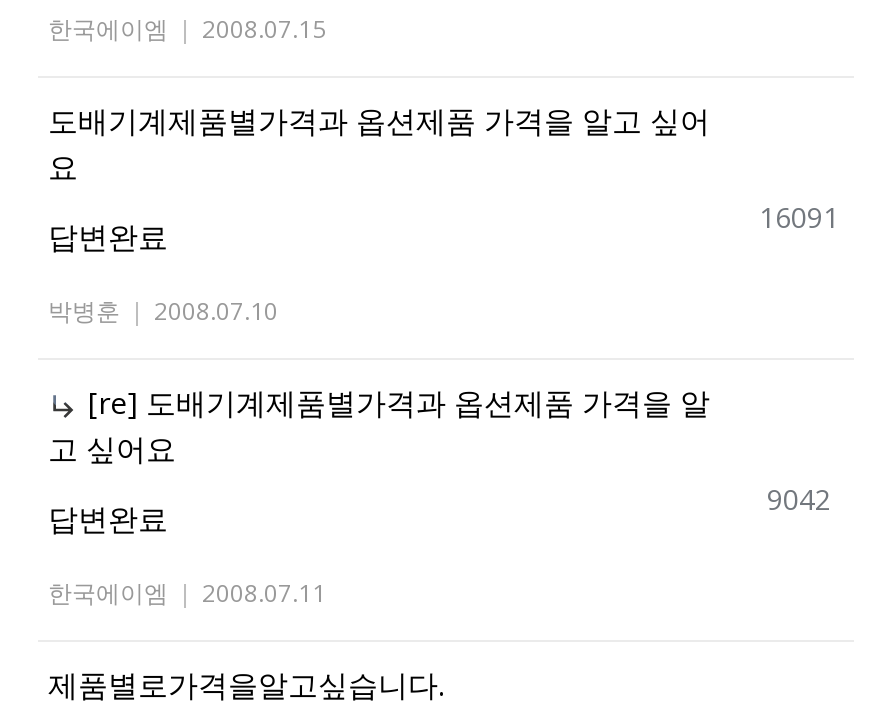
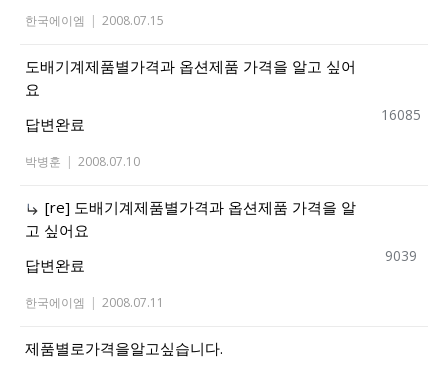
- 16091
+ 16085

- 9042
+ 9039
